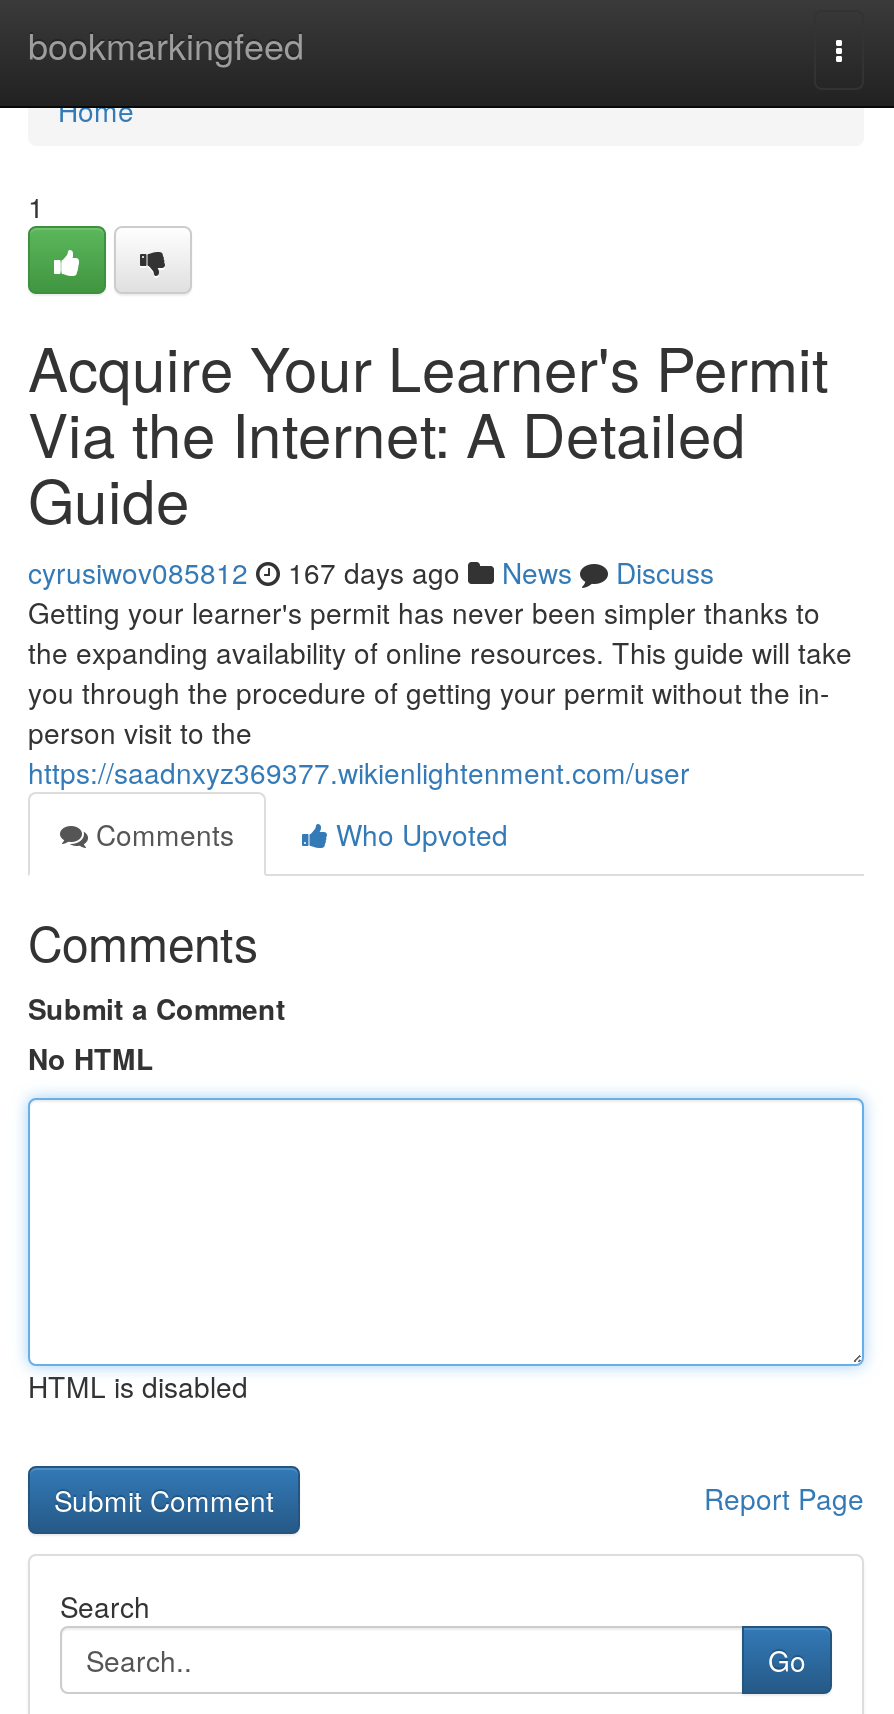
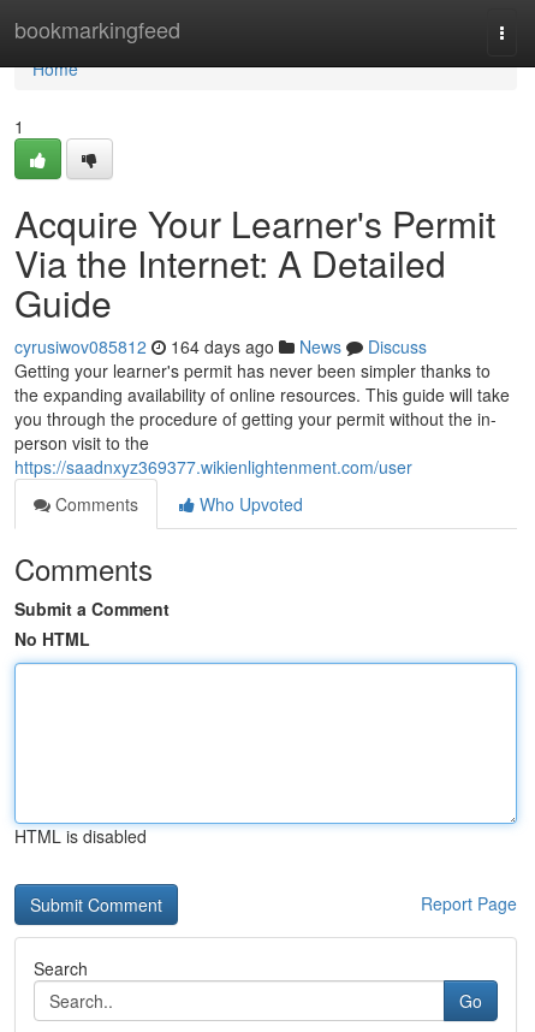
- cyrusiwov085812 167 days ago News Discuss
+ cyrusiwov085812 164 days ago News Discuss
